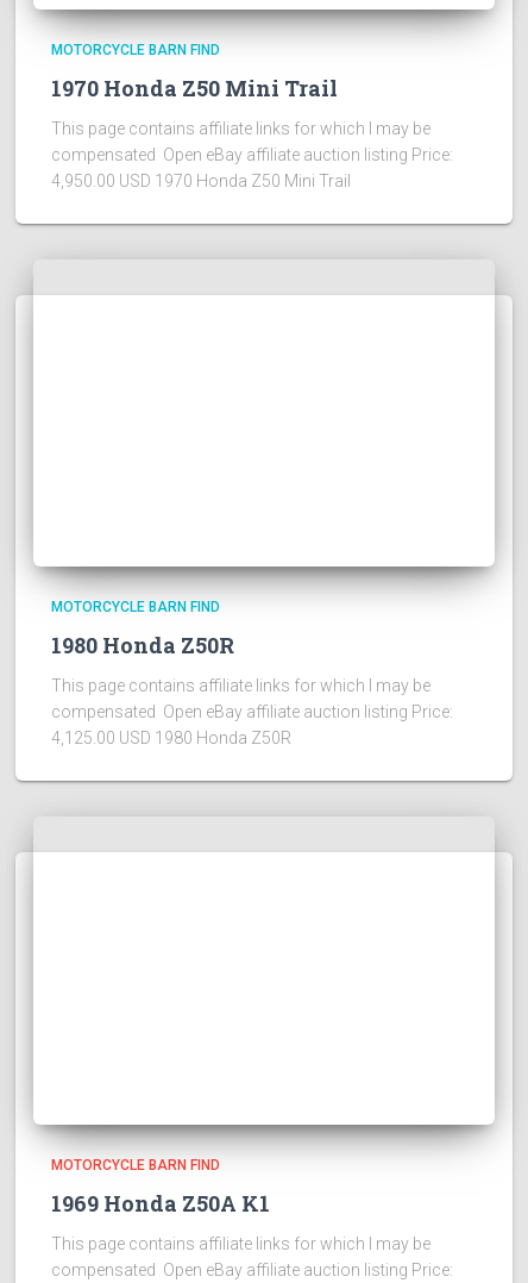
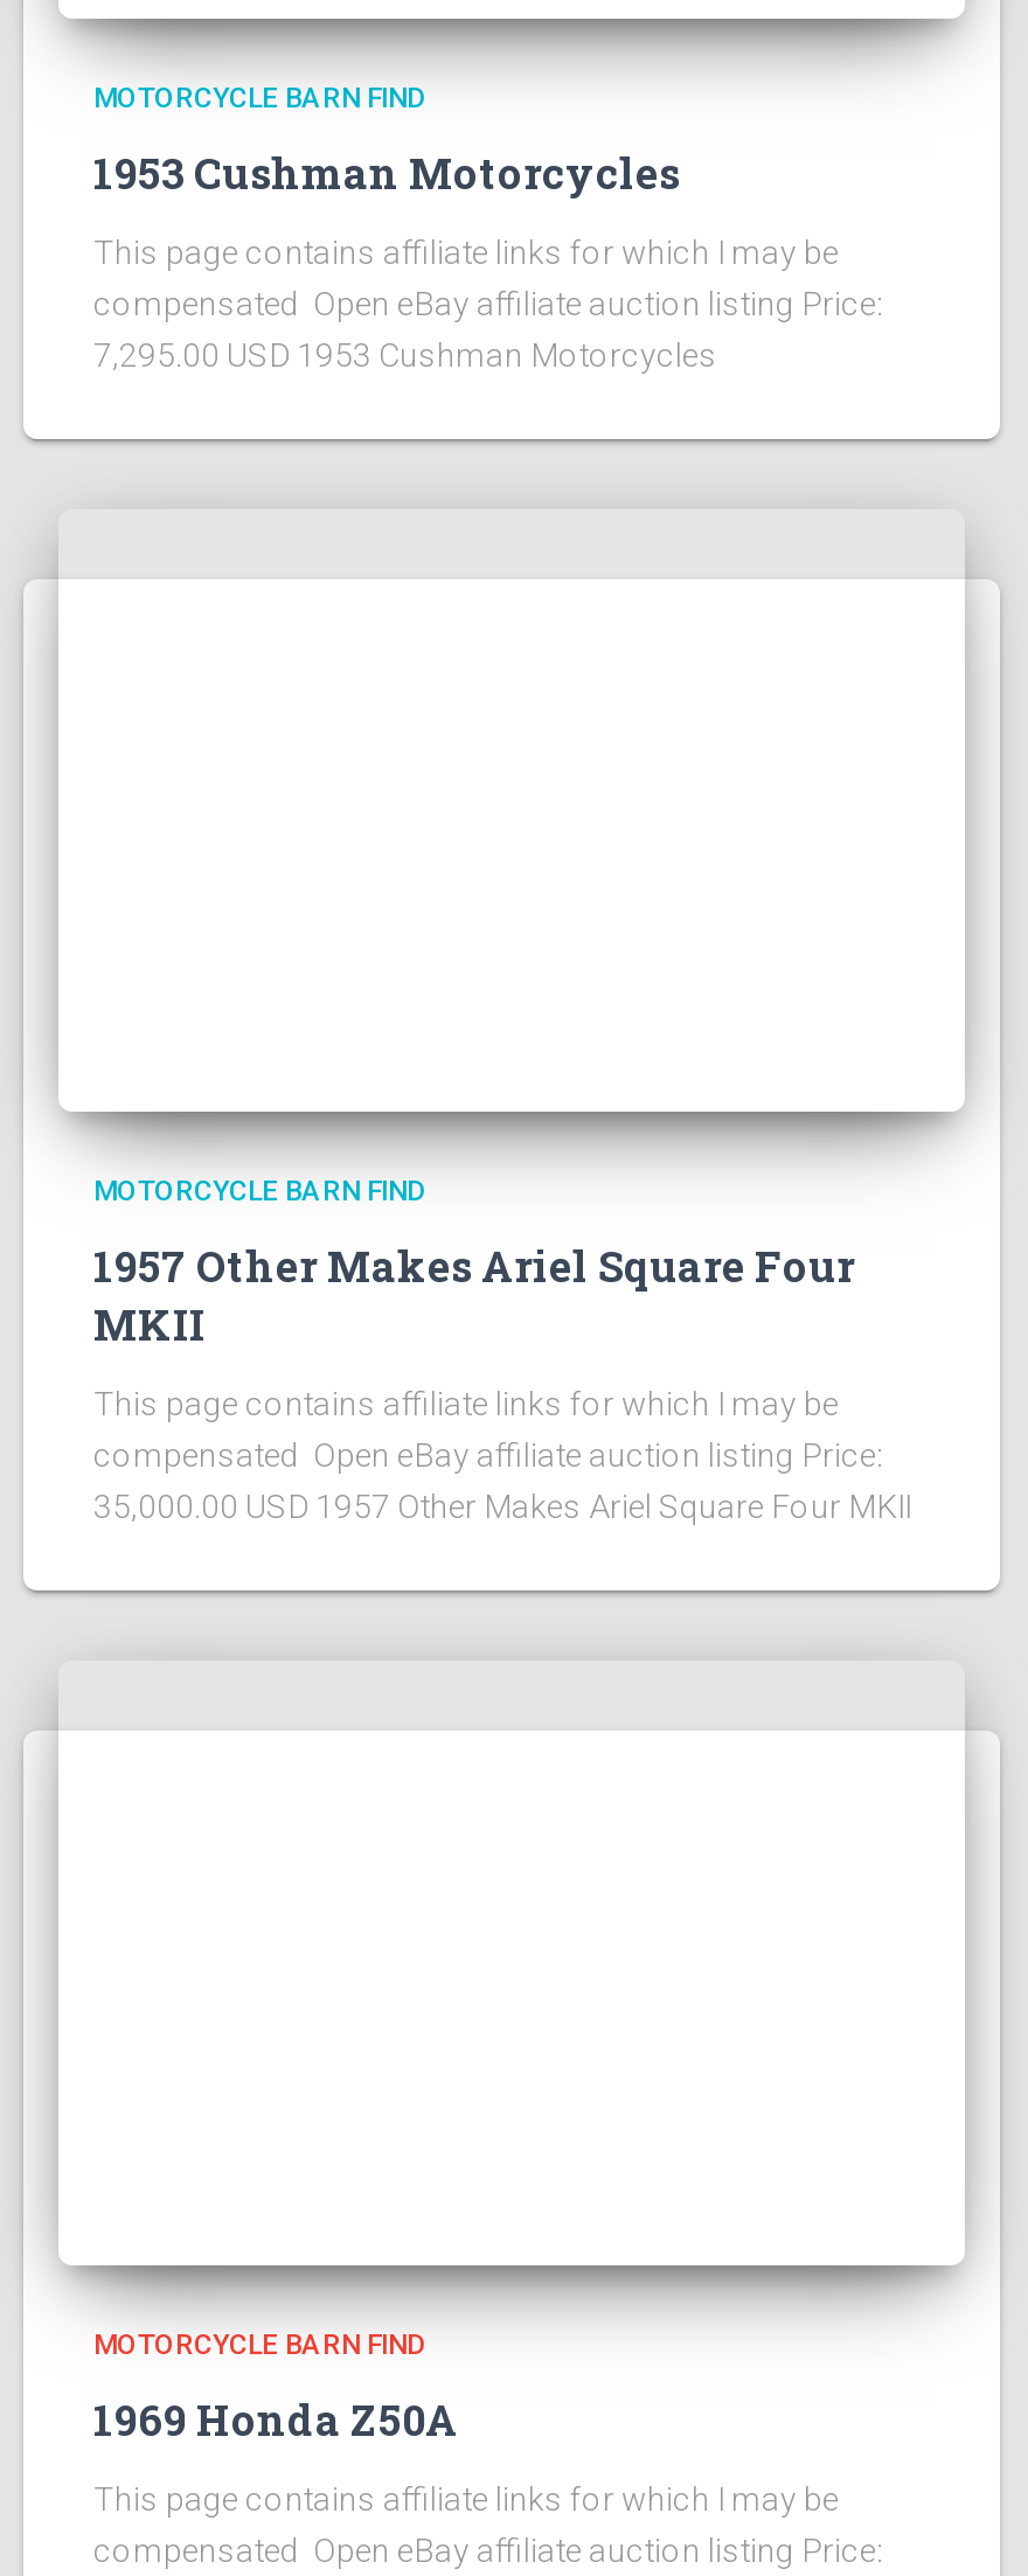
- 1970 Honda Z50 Mini Trail
+ 1953 Cushman Motorcycles

- 4,950.00 USD 1970 Honda Z50 Mini Trail
+ 7,295.00 USD 1953 Cushman Motorcycles

- 1980 Honda Z50R
+ 1957 Other Makes Ariel Square Four
+ MKII

- 4,125.00 USD 1980 Honda Z50R
+ 35,000.00 USD 1957 Other Makes Ariel Square Four MKII

- 1969 Honda Z50A K1
+ 1969 Honda Z50A
